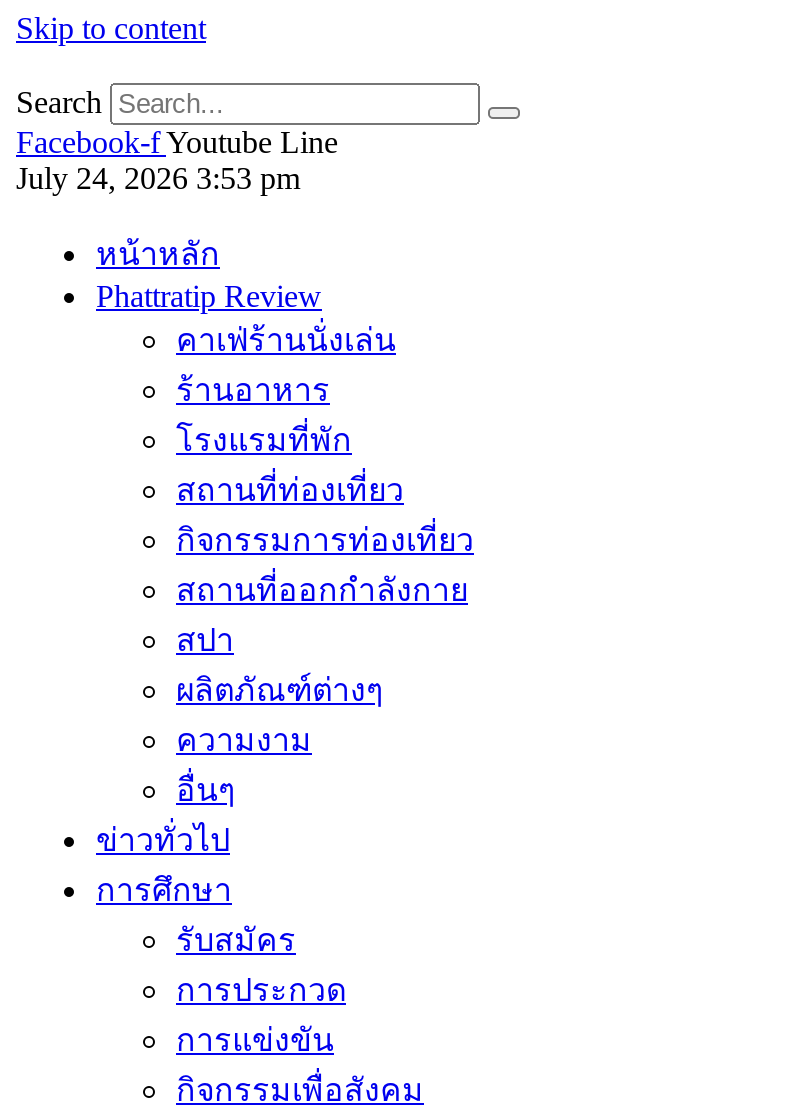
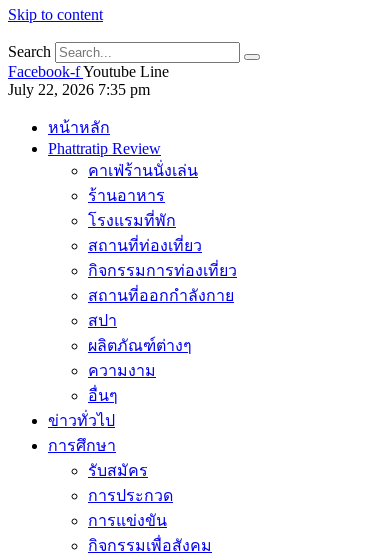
- July 24, 2026 3:53 pm
+ July 22, 2026 7:35 pm
